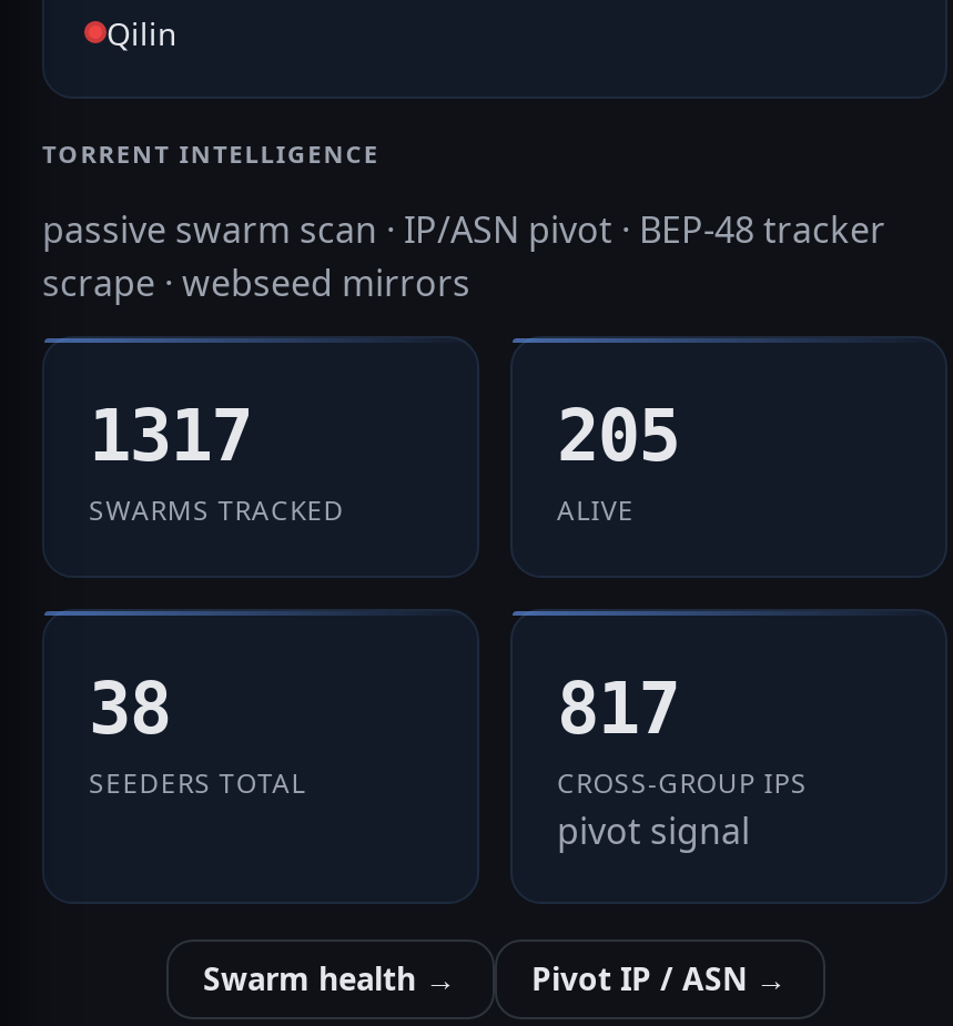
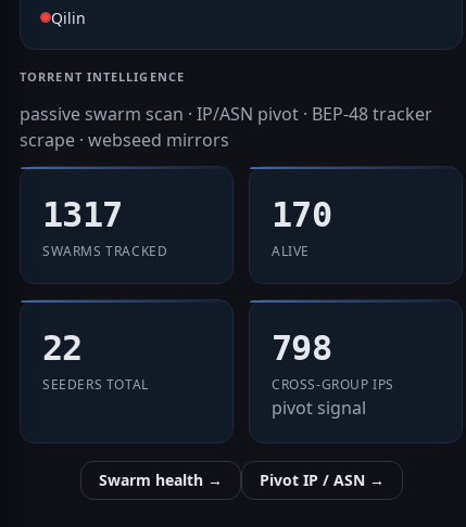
- 205
+ 170

- 38
+ 22

- 817
+ 798
